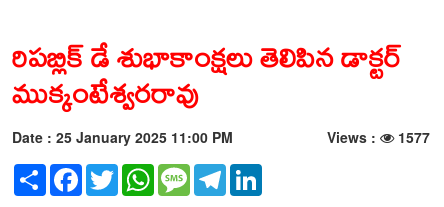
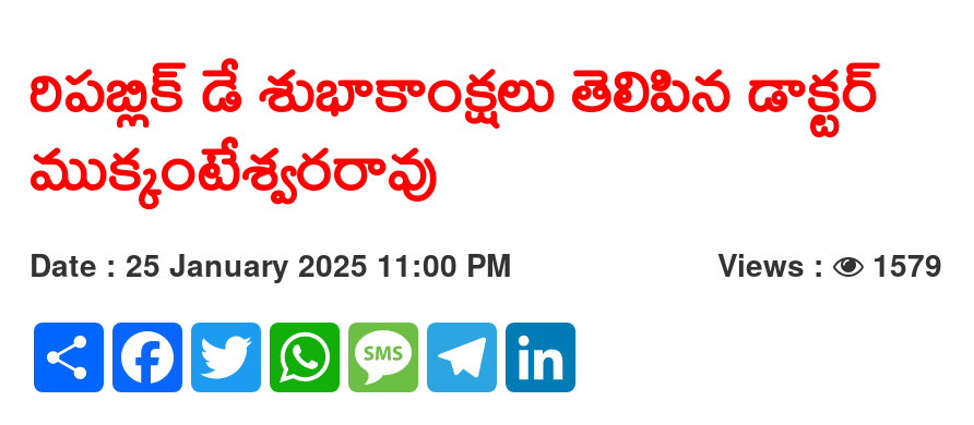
- Views : 1577
+ Views : 1579
